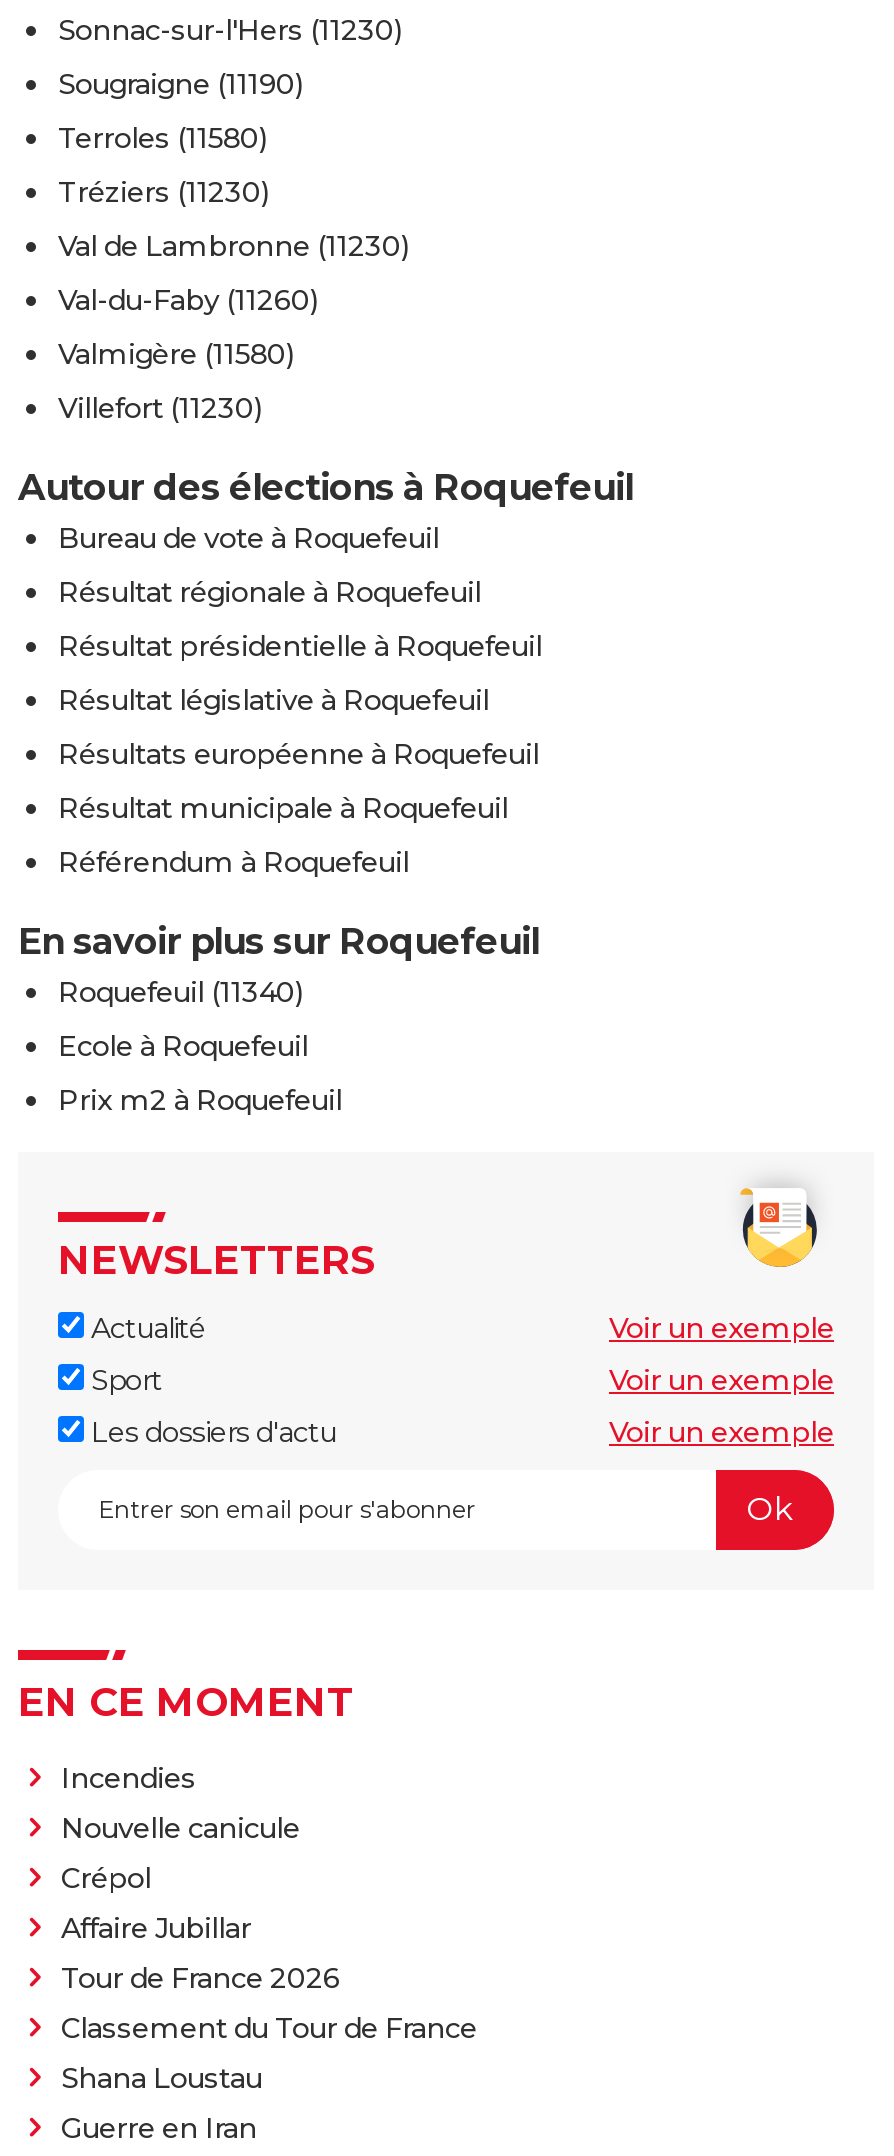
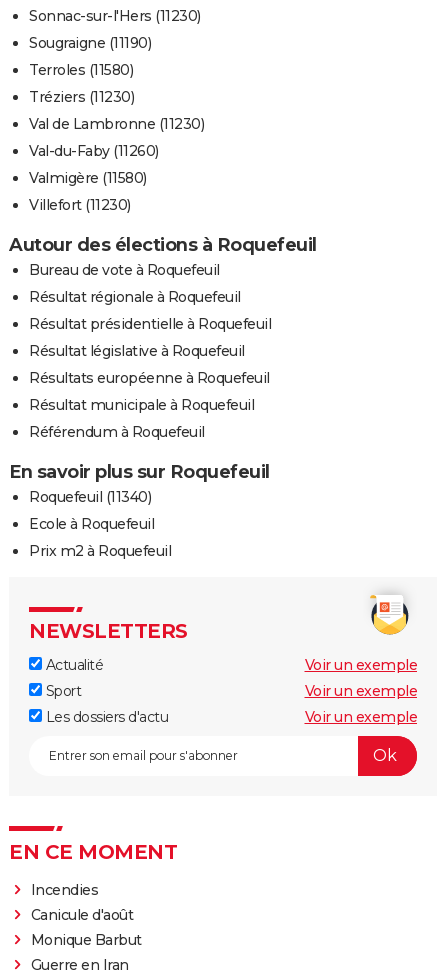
- Nouvelle canicule
- Crépol
- Affaire Jubillar
- Tour de France 2026
- Classement du Tour de France
- Shana Loustau
+ Canicule d'août
+ Monique Barbut
